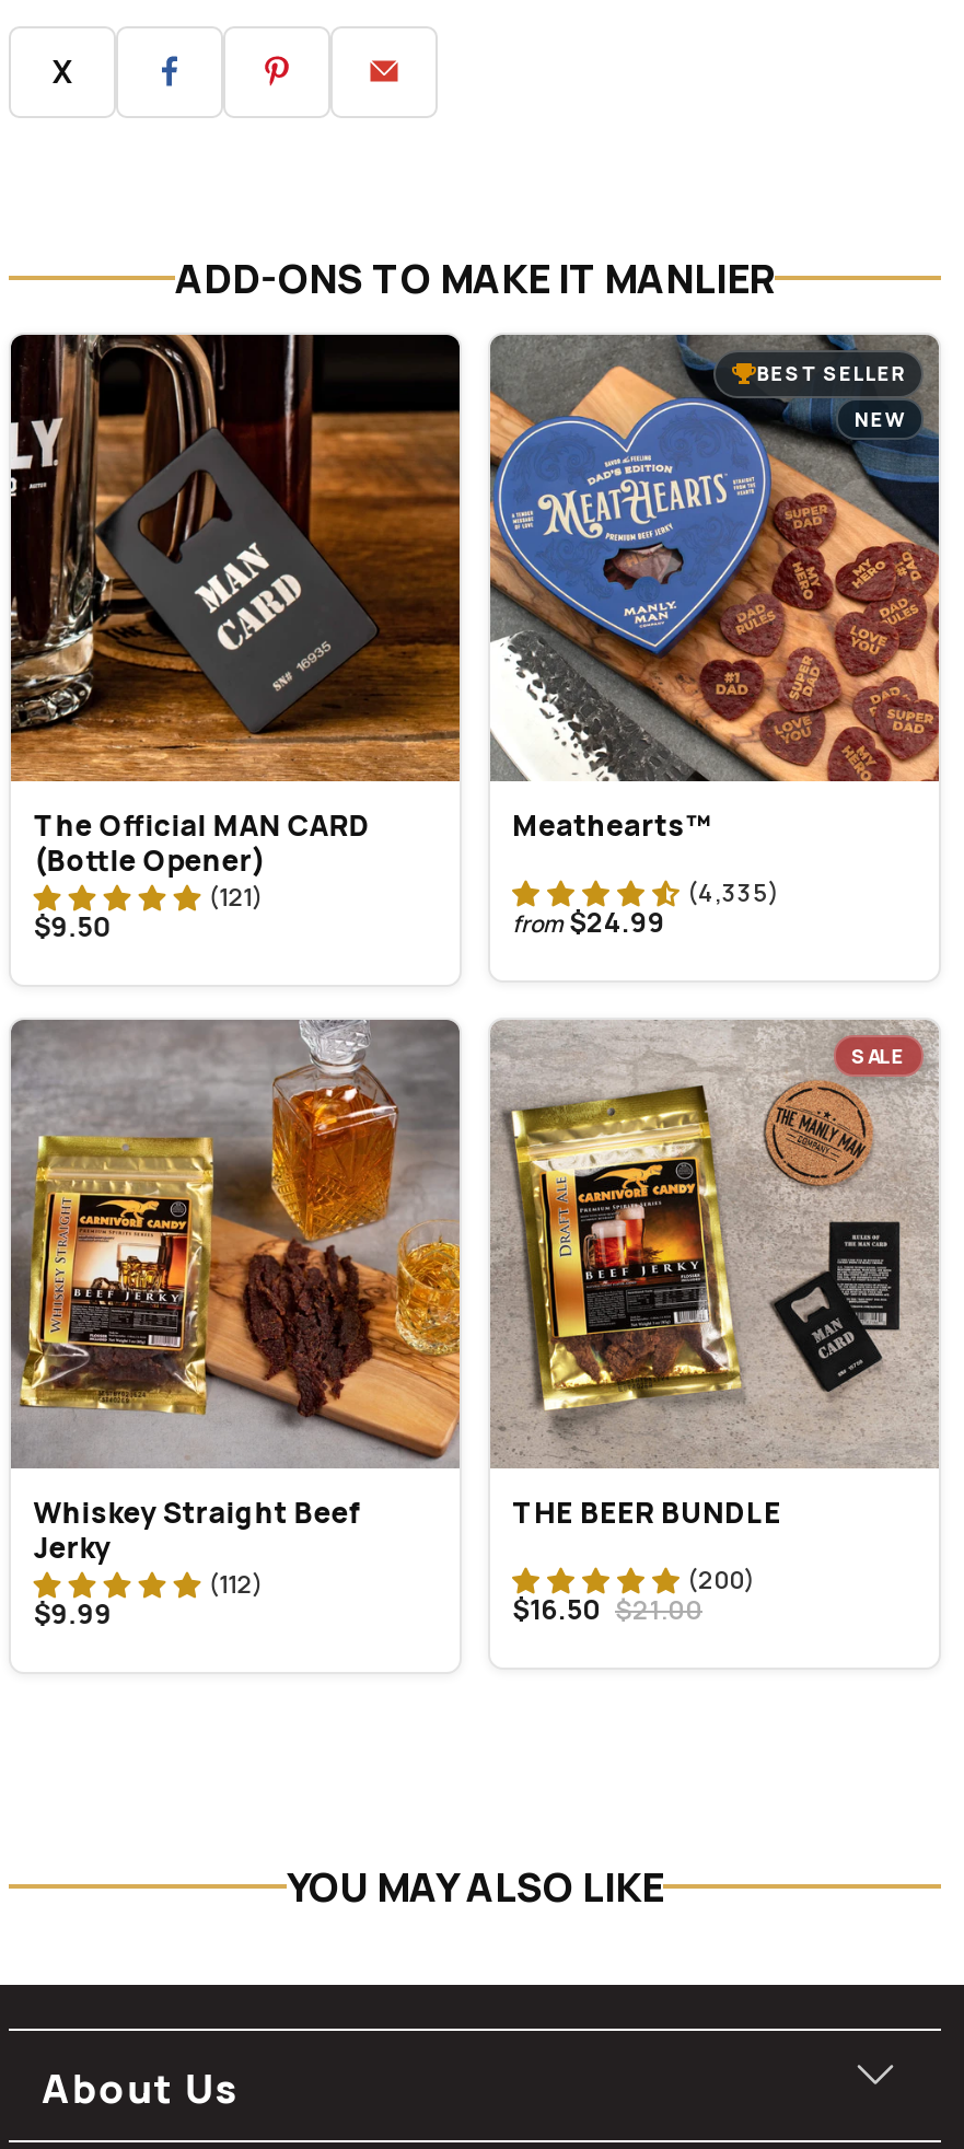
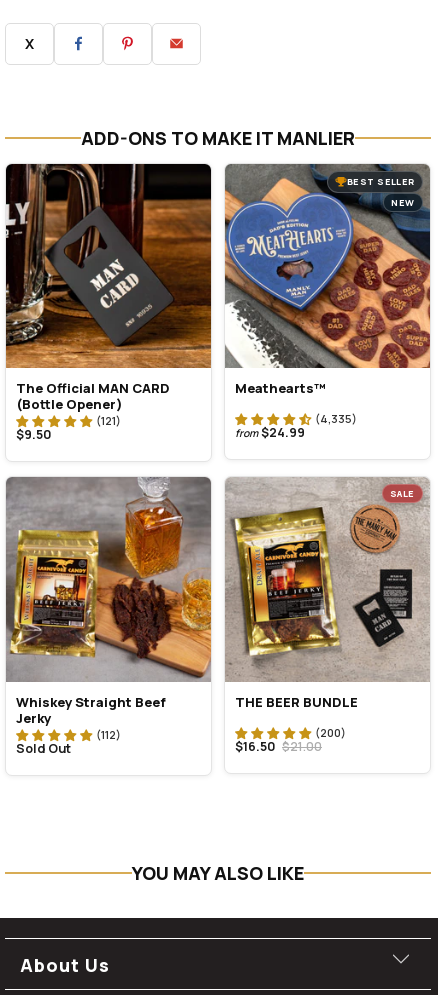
- $9.99
+ Sold Out
